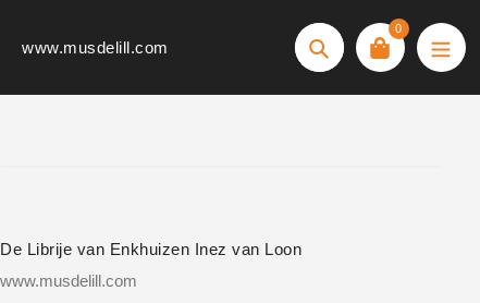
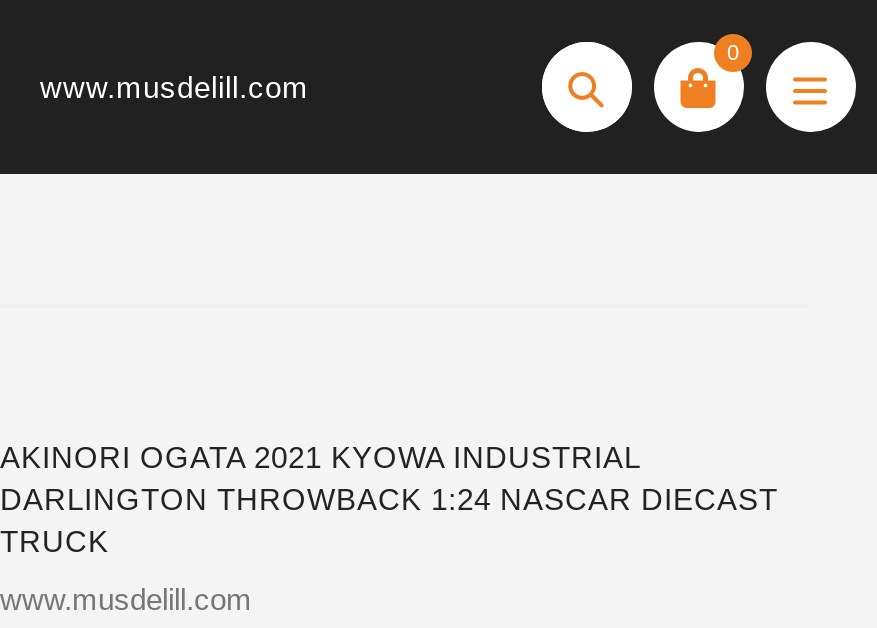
- De Librije van Enkhuizen Inez van Loon
+ AKINORI OGATA 2021 KYOWA INDUSTRIAL
+ DARLINGTON THROWBACK 1:24 NASCAR DIECAST
+ TRUCK
